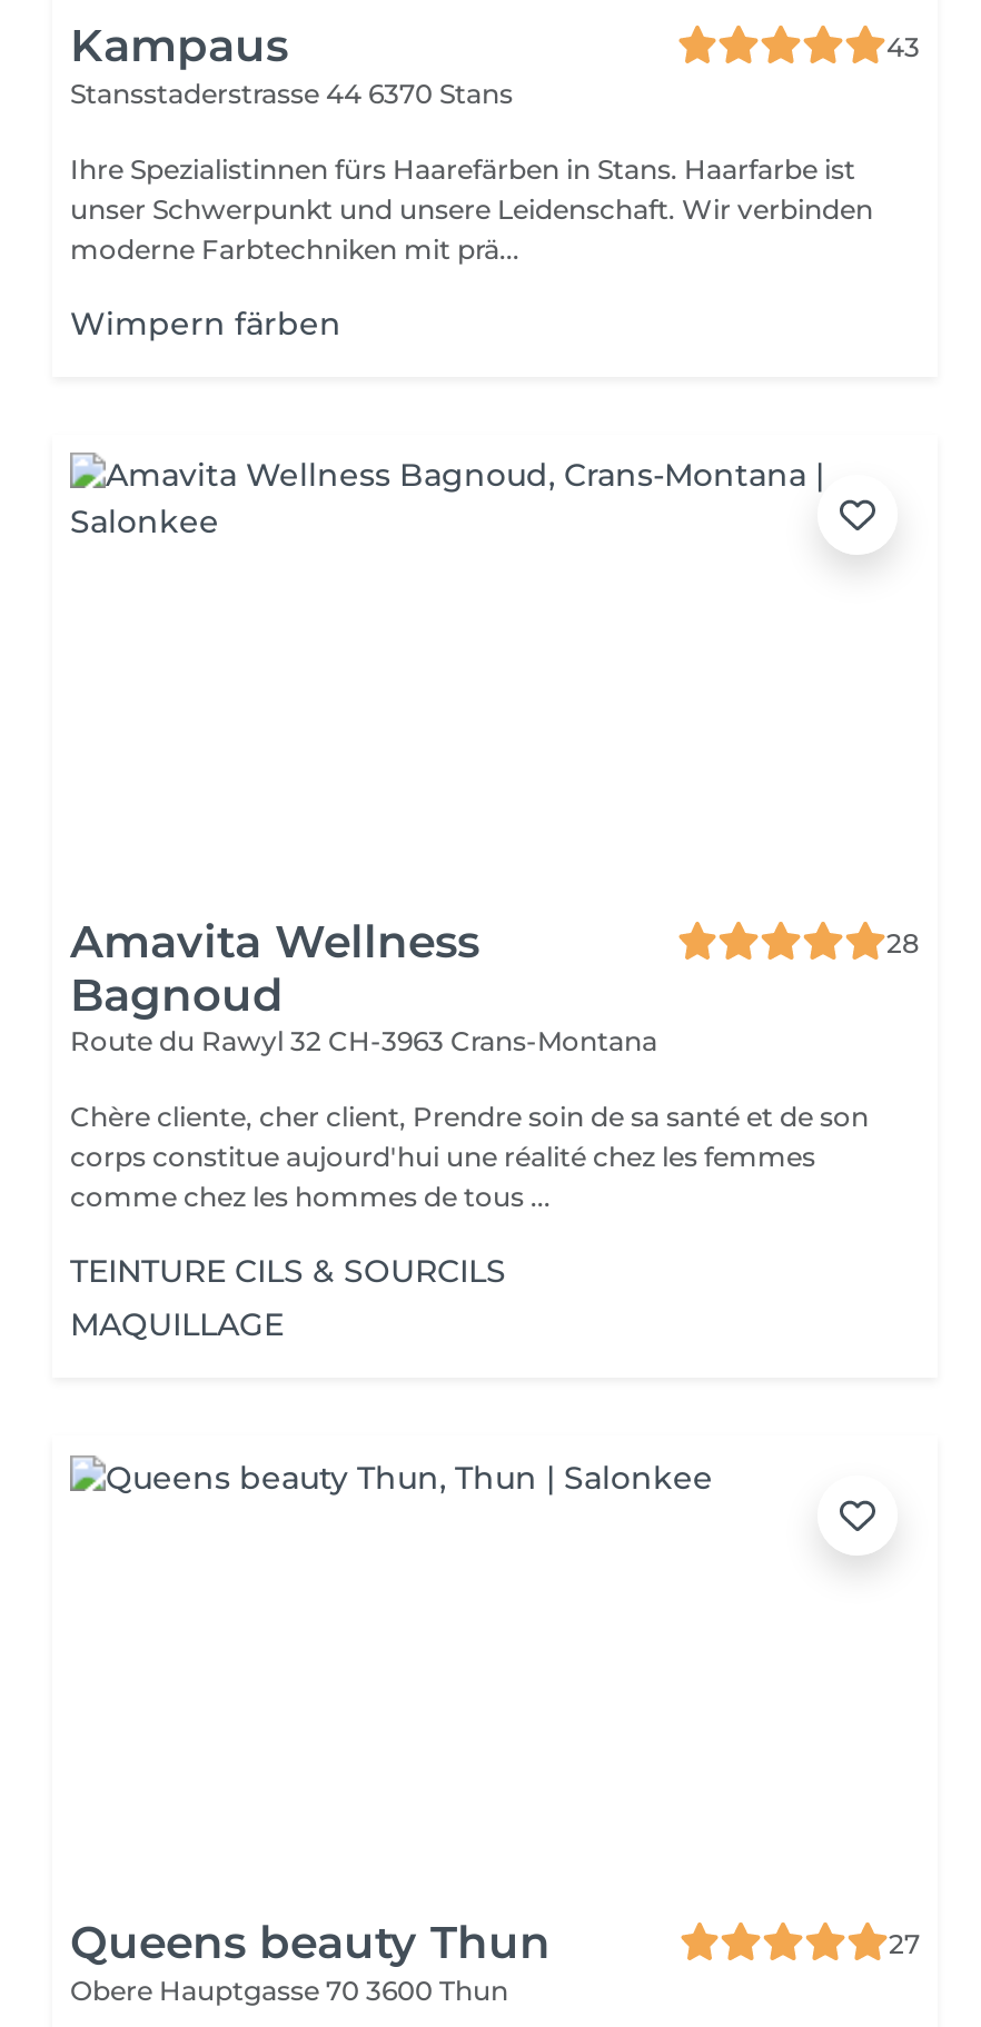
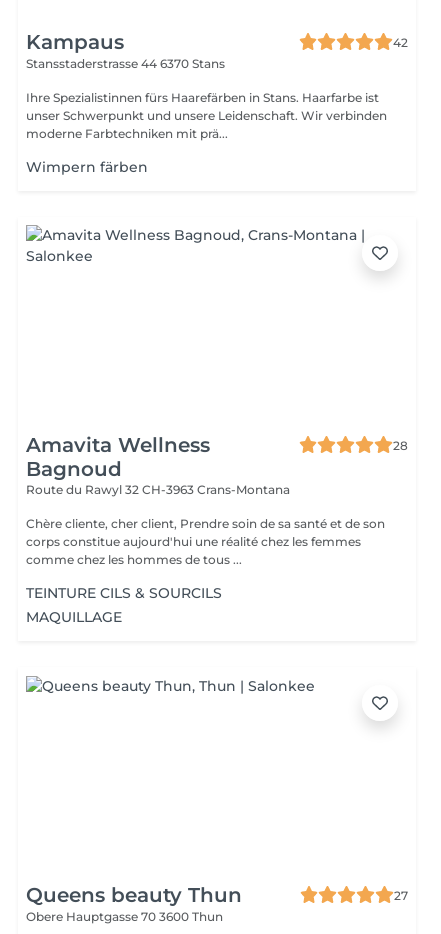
- 43
+ 42
